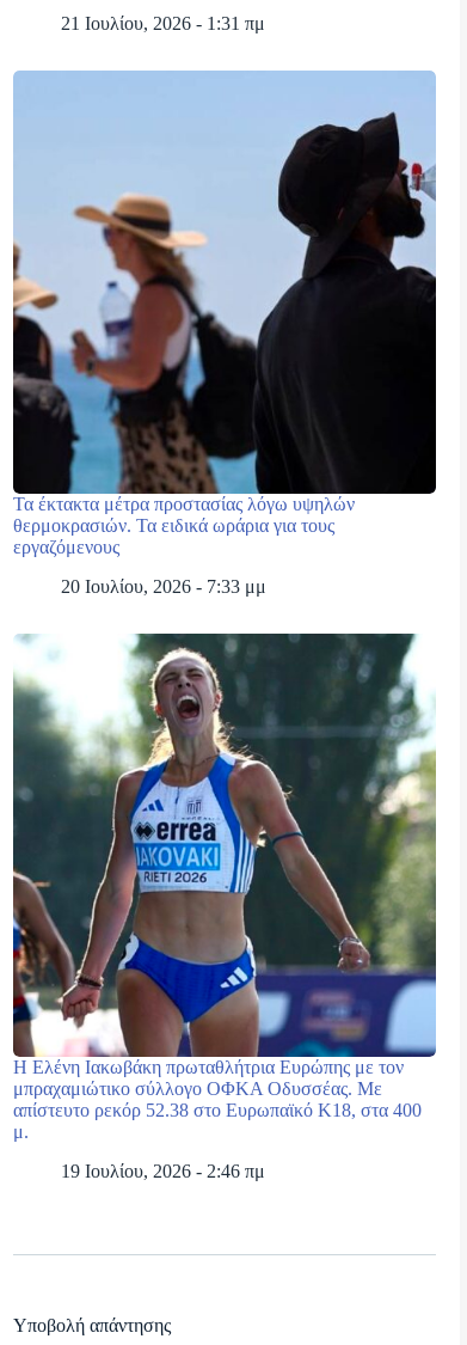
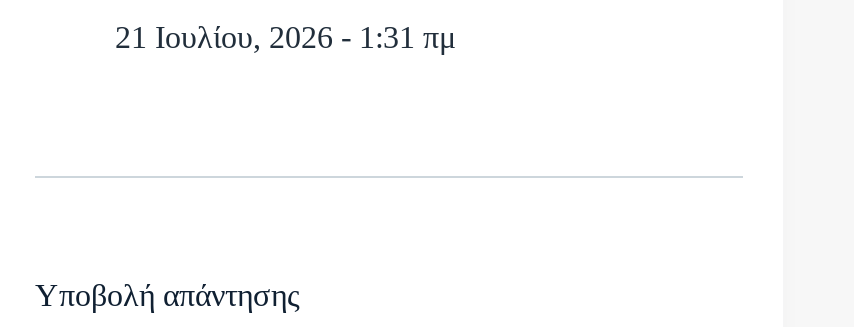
- [image]
- Τα έκτακτα μέτρα προστασίας λόγω υψηλών
- θερμοκρασιών. Τα ειδικά ωράρια για τους
- εργαζόμενους
- 20 Ιουλίου, 2026 - 7:33 μμ

- [image]
- Η Ελένη Ιακωβάκη πρωταθλήτρια Ευρώπης με τον
- μπραχαμιώτικο σύλλογο ΟΦΚΑ Οδυσσέας. Με
- απίστευτο ρεκόρ 52.38 στο Ευρωπαϊκό Κ18, στα 400
- μ.
- 19 Ιουλίου, 2026 - 2:46 πμ
